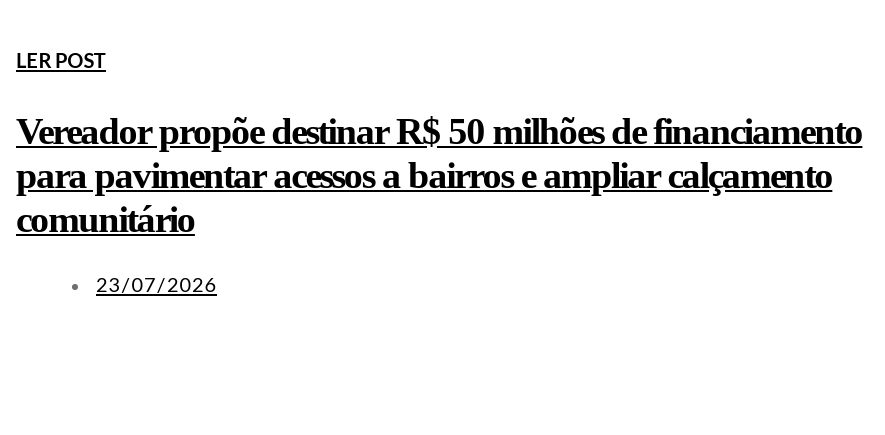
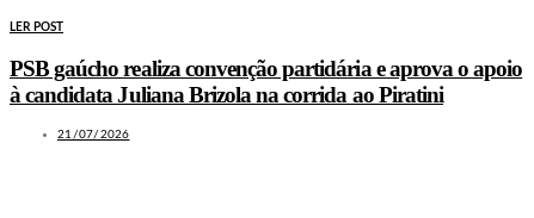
- Vereador propõe destinar R$ 50 milhões de financiamento
- para pavimentar acessos a bairros e ampliar calçamento
- comunitário
+ PSB gaúcho realiza convenção partidária e aprova o apoio
+ à candidata Juliana Brizola na corrida ao Piratini

- 23/07/2026
+ 21/07/2026
